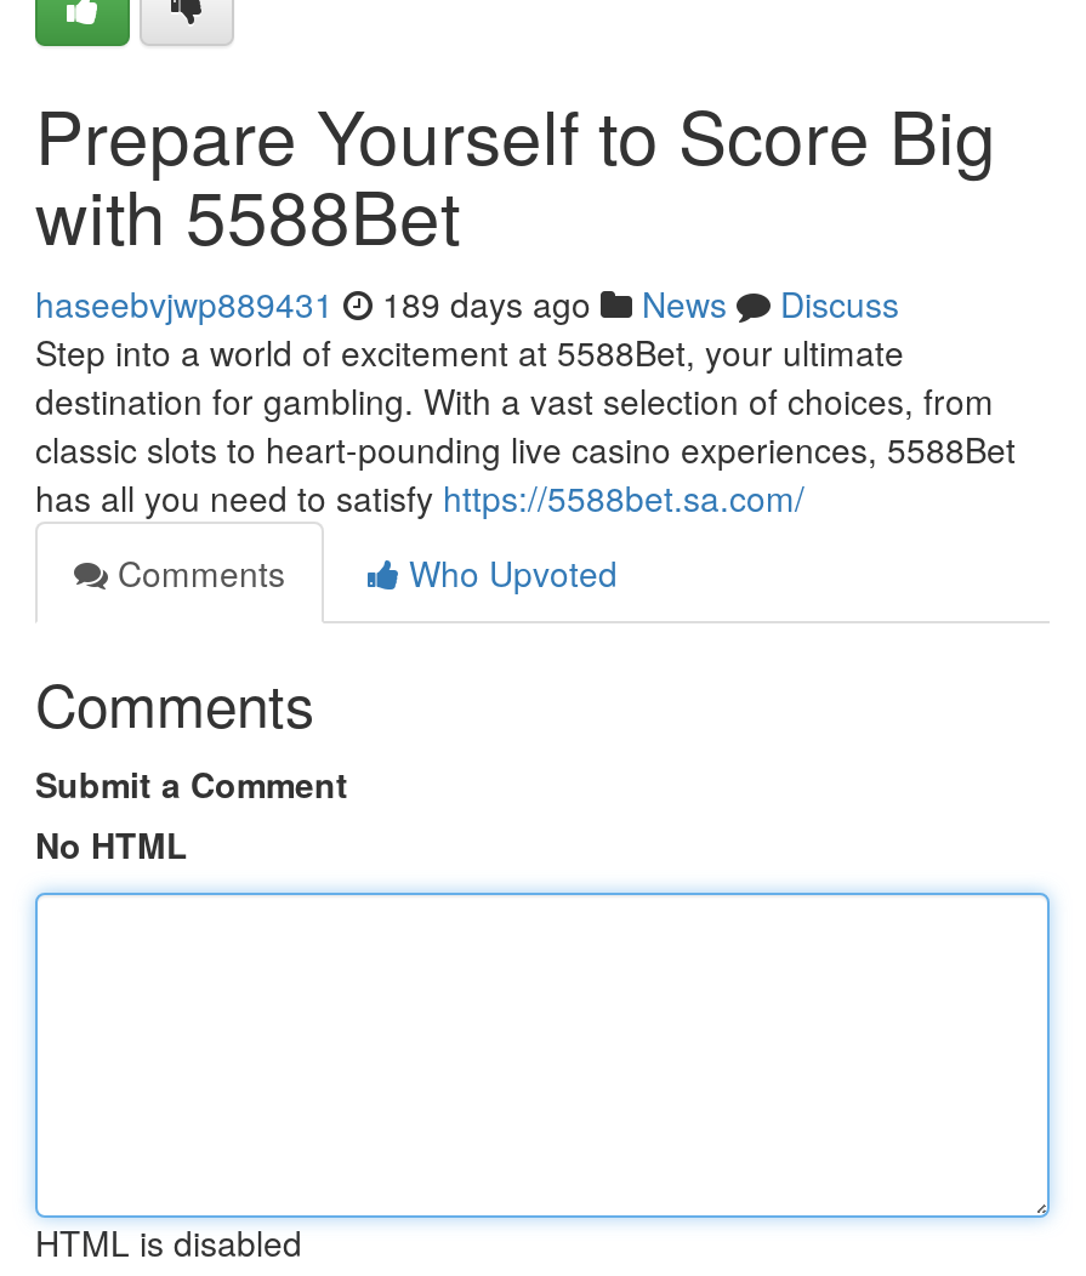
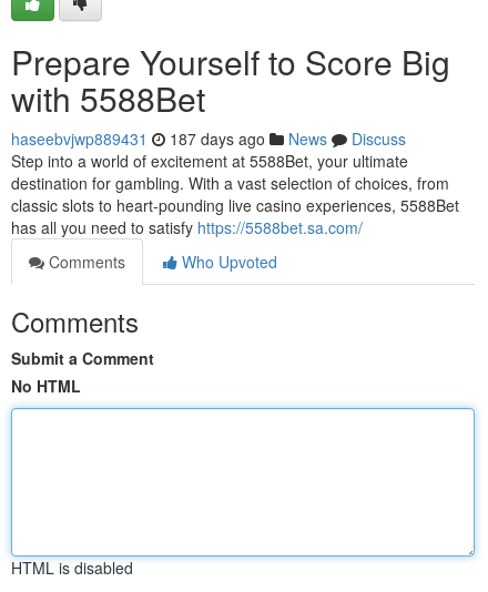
- haseebvjwp889431 189 days ago News Discuss
+ haseebvjwp889431 187 days ago News Discuss
